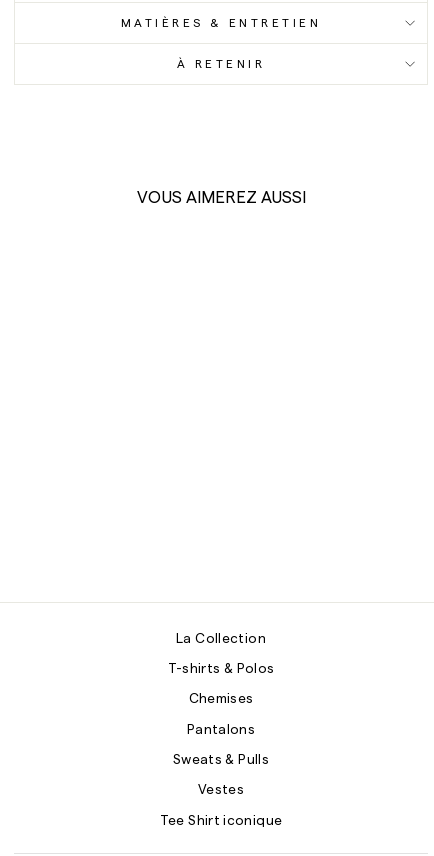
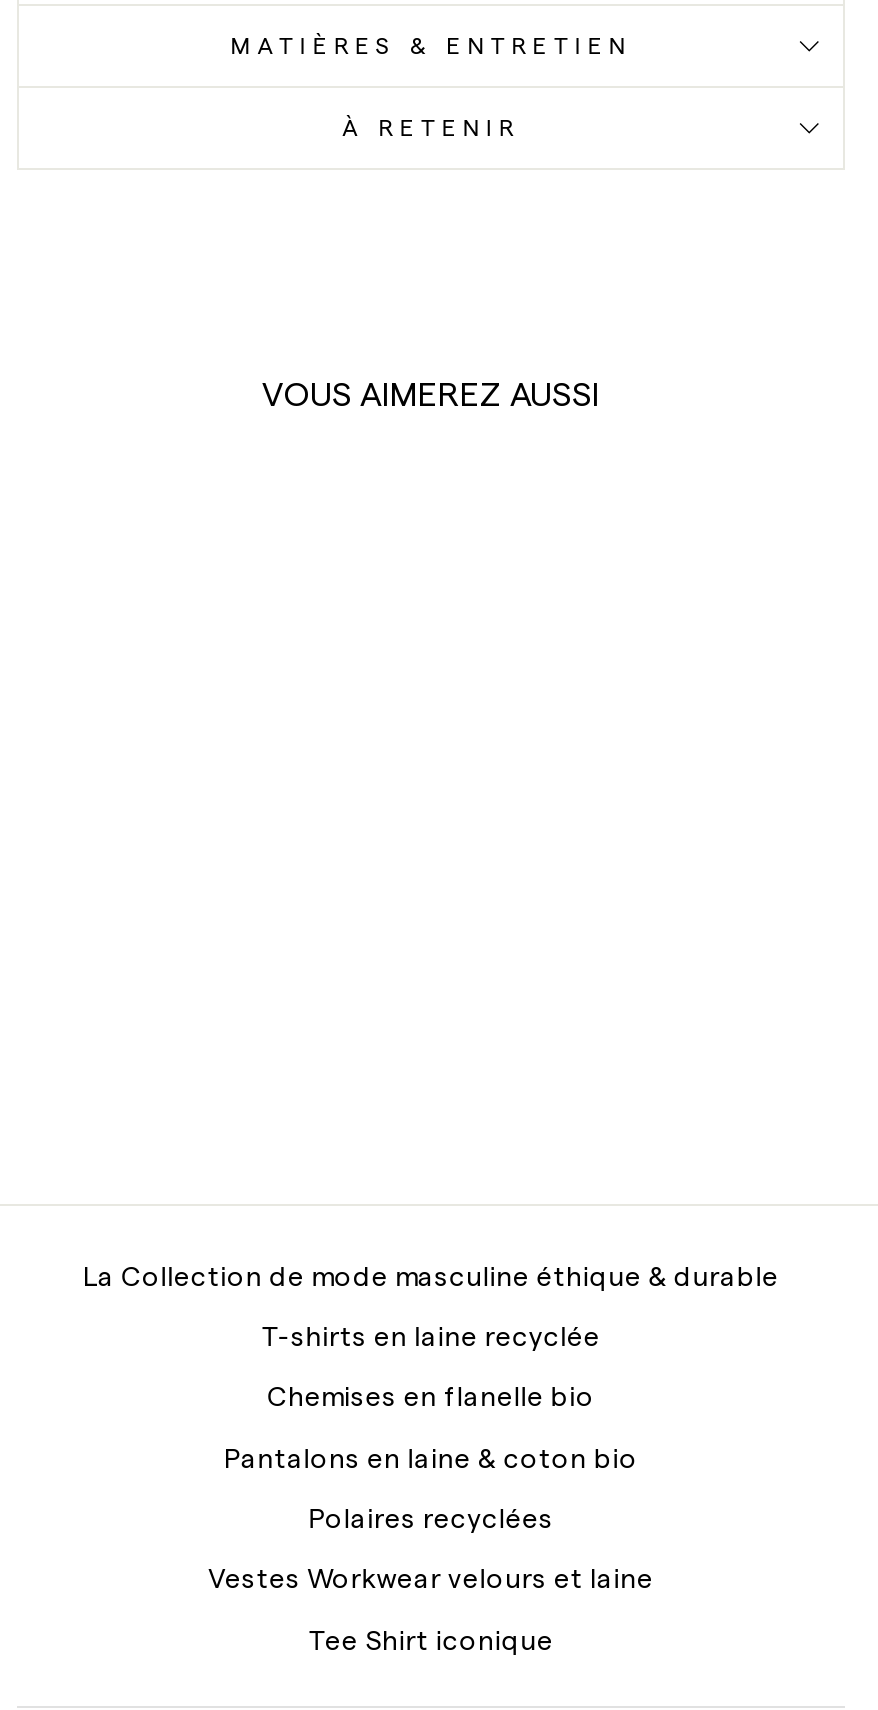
- La Collection
+ La Collection de mode masculine éthique & durable

- T-shirts & Polos
+ T-shirts en laine recyclée

- Chemises
+ Chemises en flanelle bio

- Pantalons
+ Pantalons en laine & coton bio

- Sweats & Pulls
+ Polaires recyclées

- Vestes
+ Vestes Workwear velours et laine
